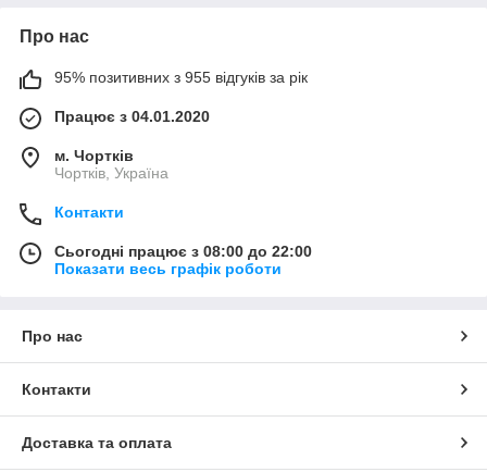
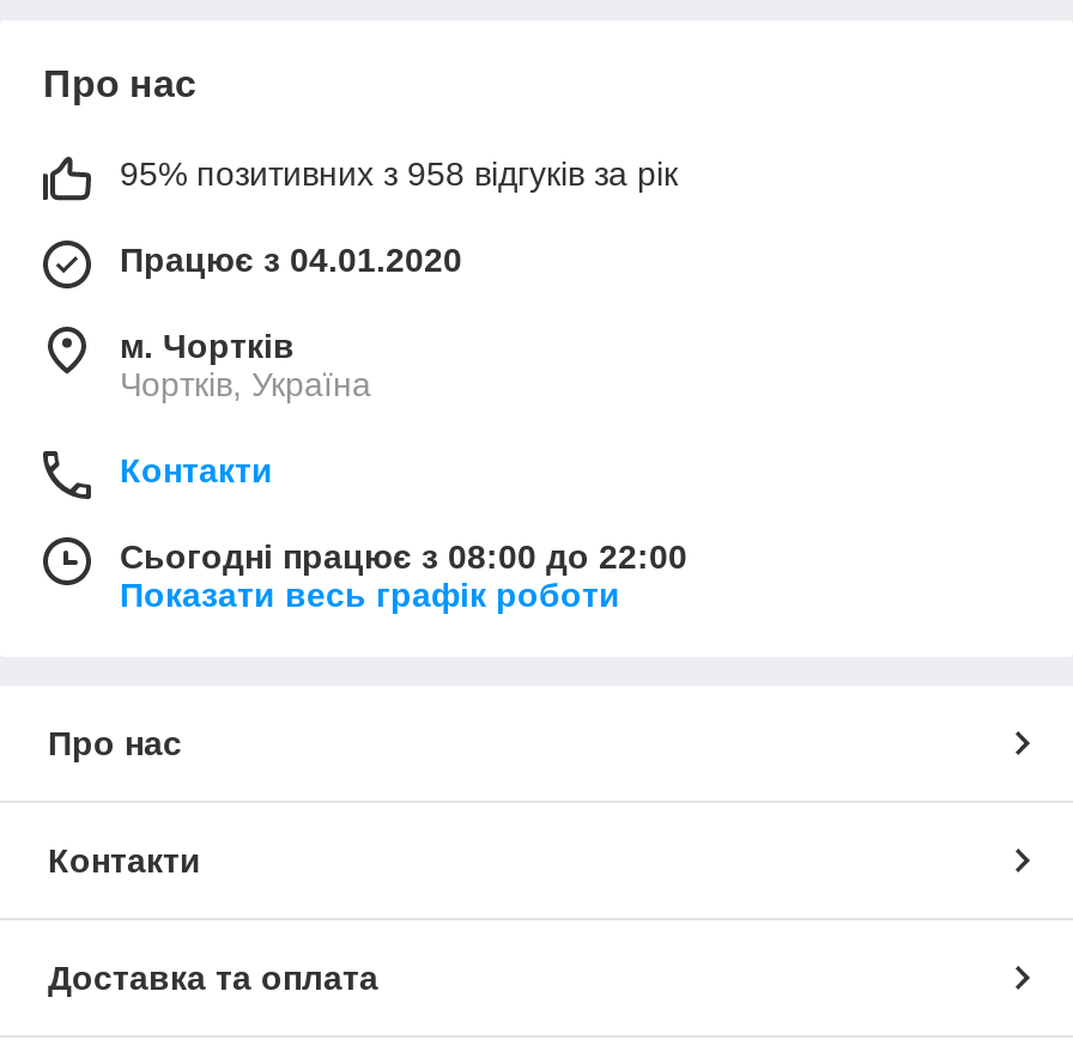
- 95% позитивних з 955 відгуків за рік
+ 95% позитивних з 958 відгуків за рік
